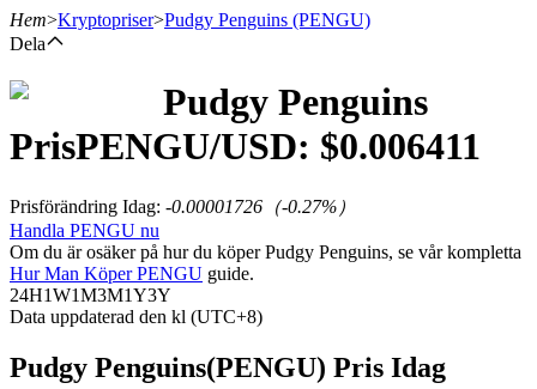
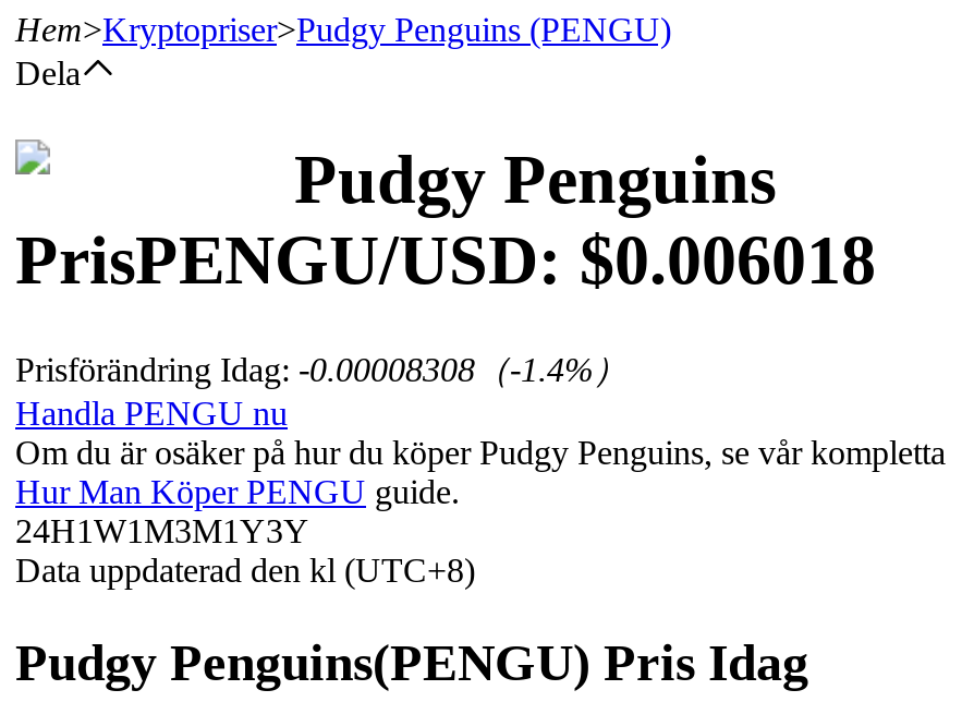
- PrisPENGU/USD: $0.006411
+ PrisPENGU/USD: $0.006018

- Prisförändring Idag: -0.00001726（-0.27%）
+ Prisförändring Idag: -0.00008308（-1.4%）
